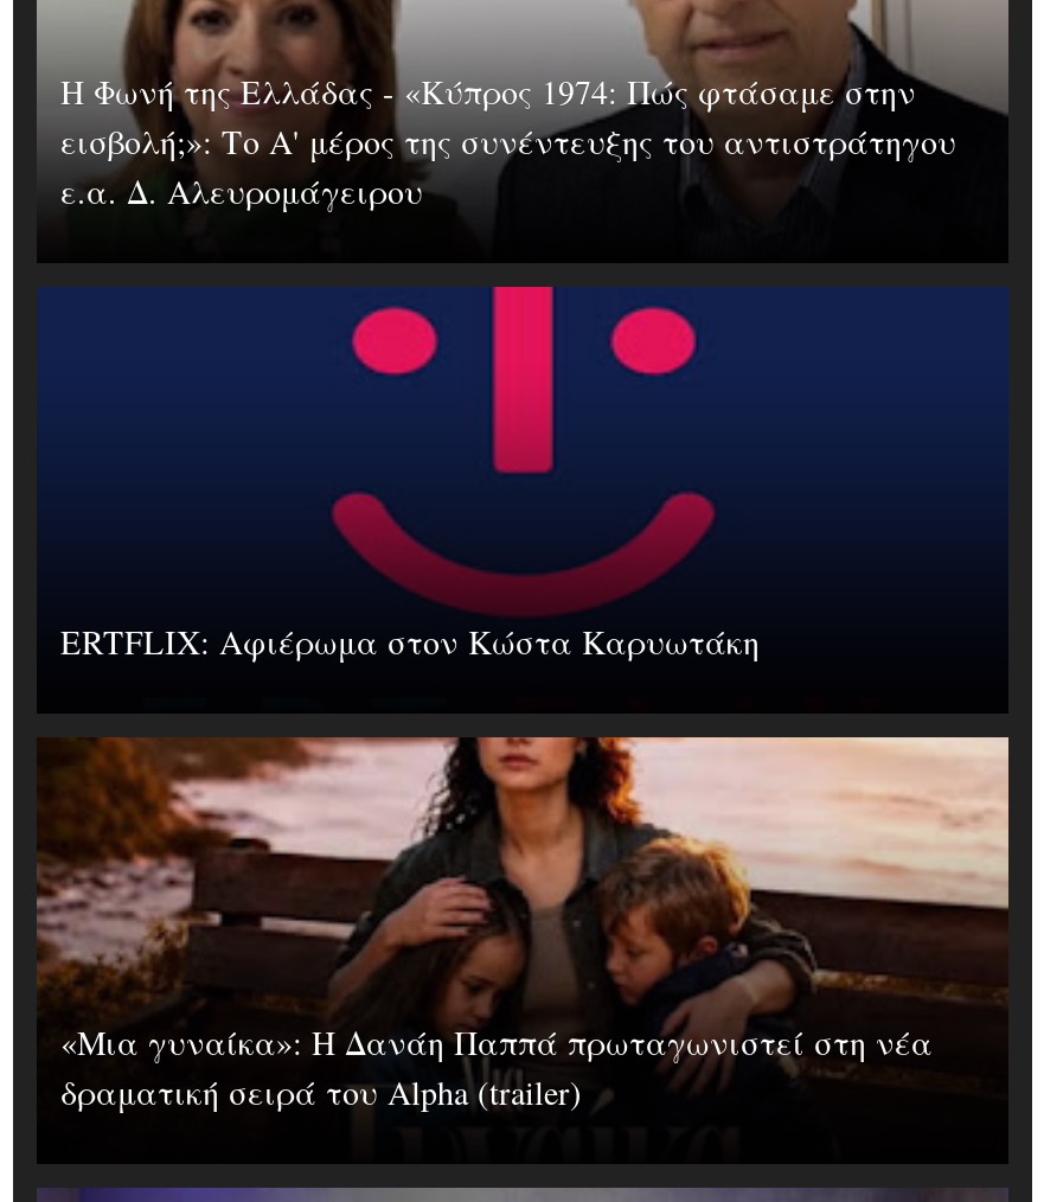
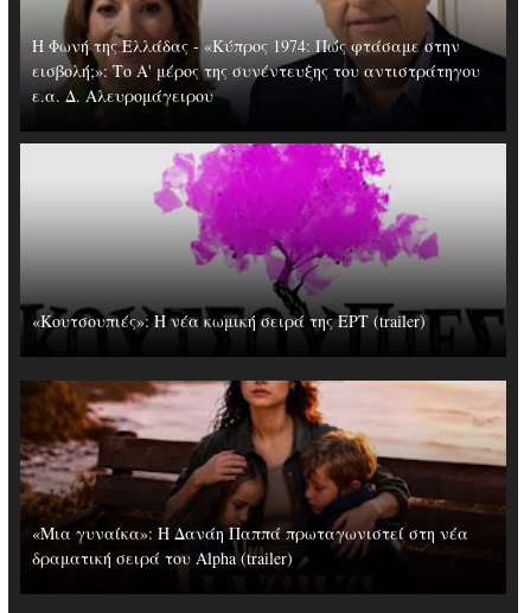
- [image]
- ERTFLIX: Αφιέρωμα στον Κώστα Καρυωτάκη
+ [image]
+ «Κουτσουπιές»: Η νέα κωμική σειρά της ΕΡΤ (trailer)
